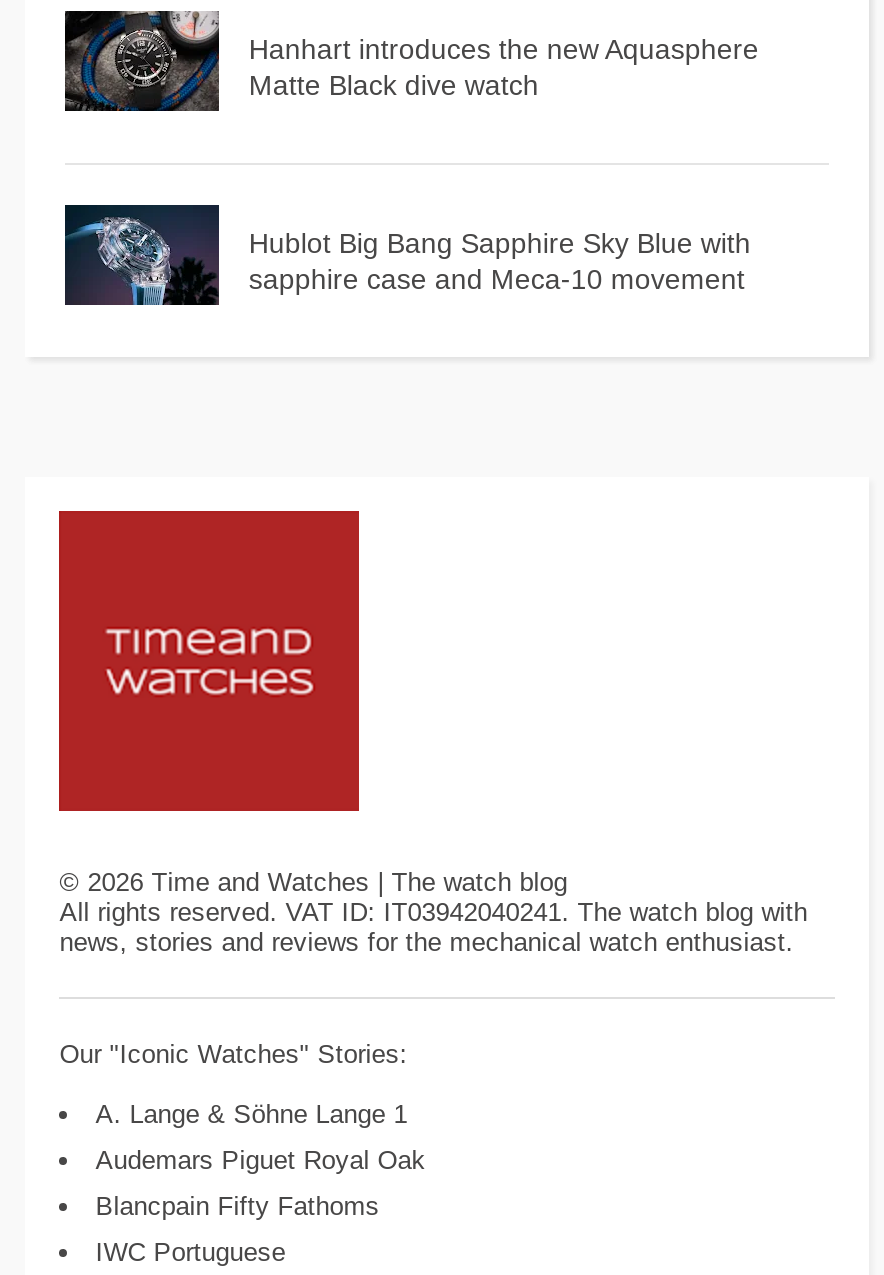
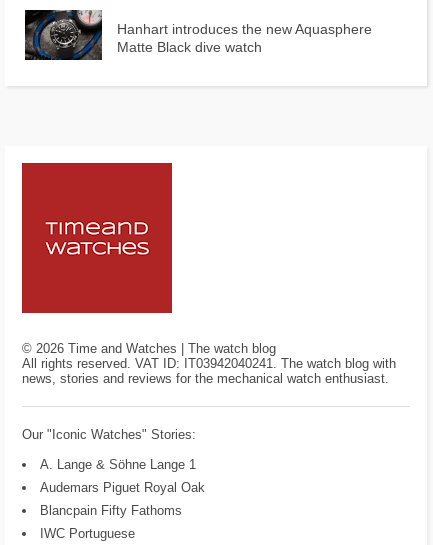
- [image]
- Hublot Big Bang Sapphire Sky Blue with
- sapphire case and Meca-10 movement
